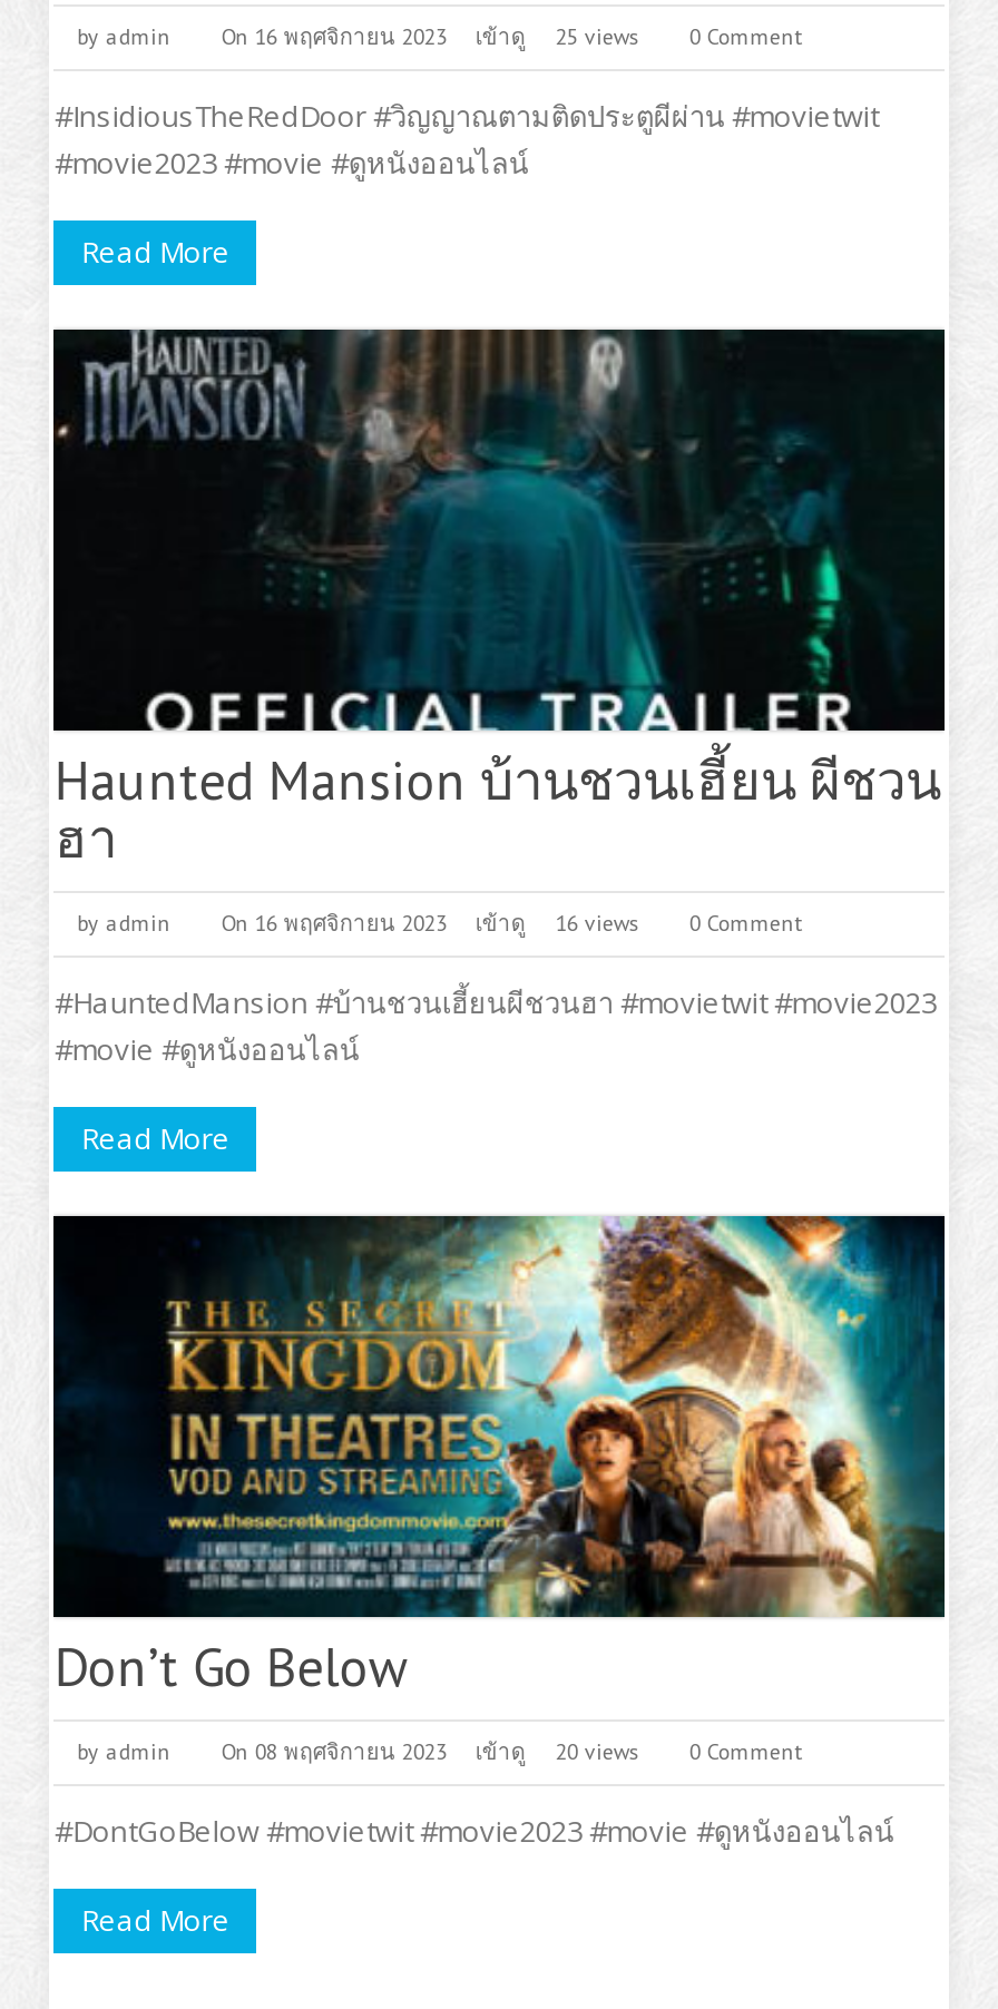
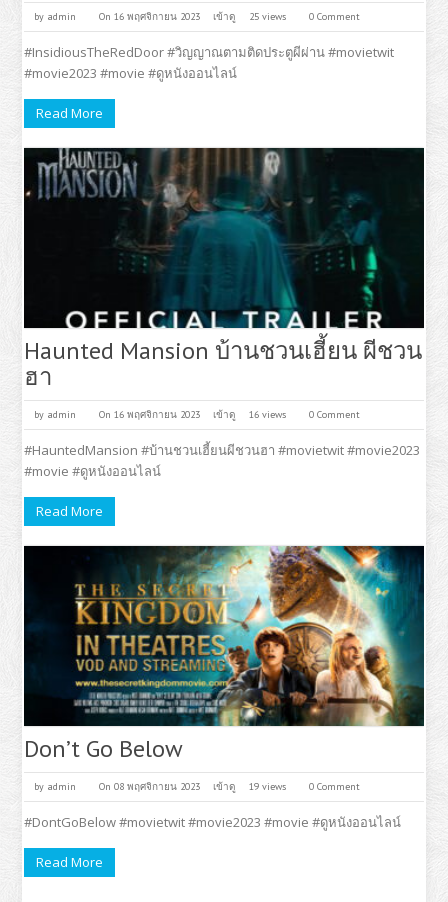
- by admin On 08 พฤศจิกายน 2023 เข้าดู 20 views 0 Comment
+ by admin On 08 พฤศจิกายน 2023 เข้าดู 19 views 0 Comment
